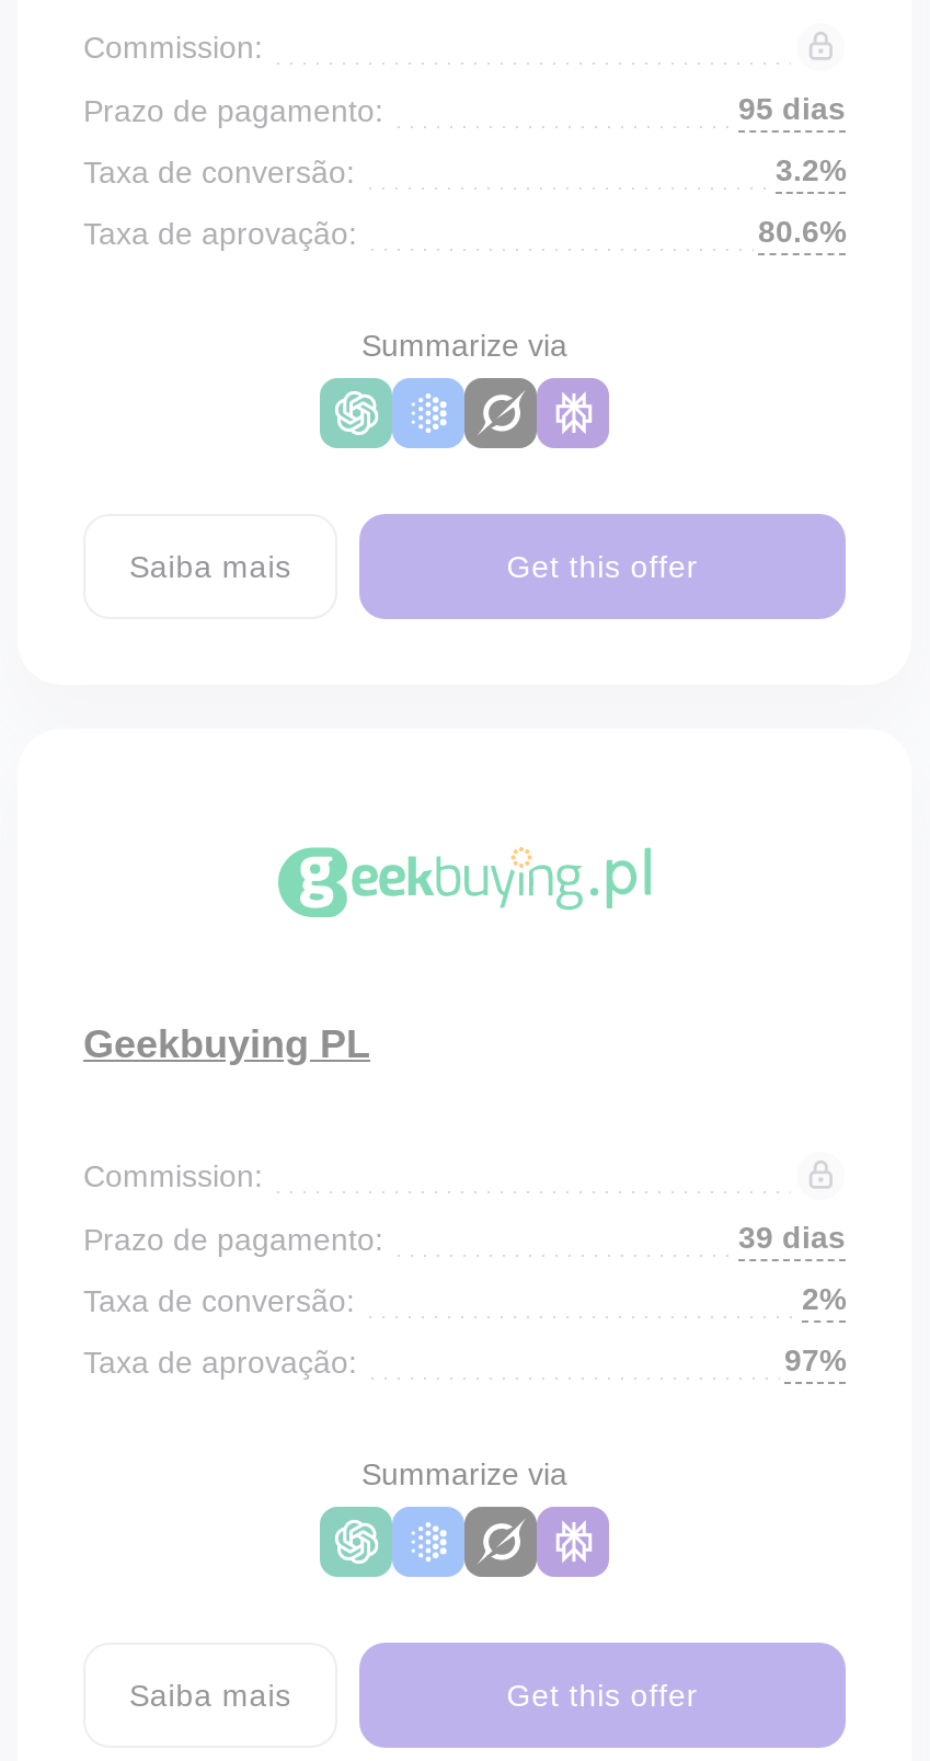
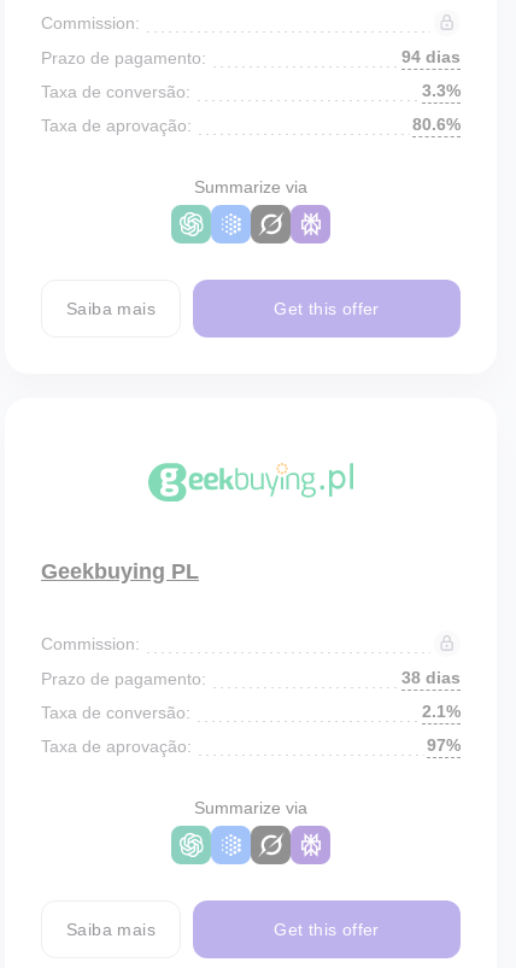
- 95 dias
+ 94 dias

- 3.2%
+ 3.3%

- 39 dias
+ 38 dias

- 2%
+ 2.1%
